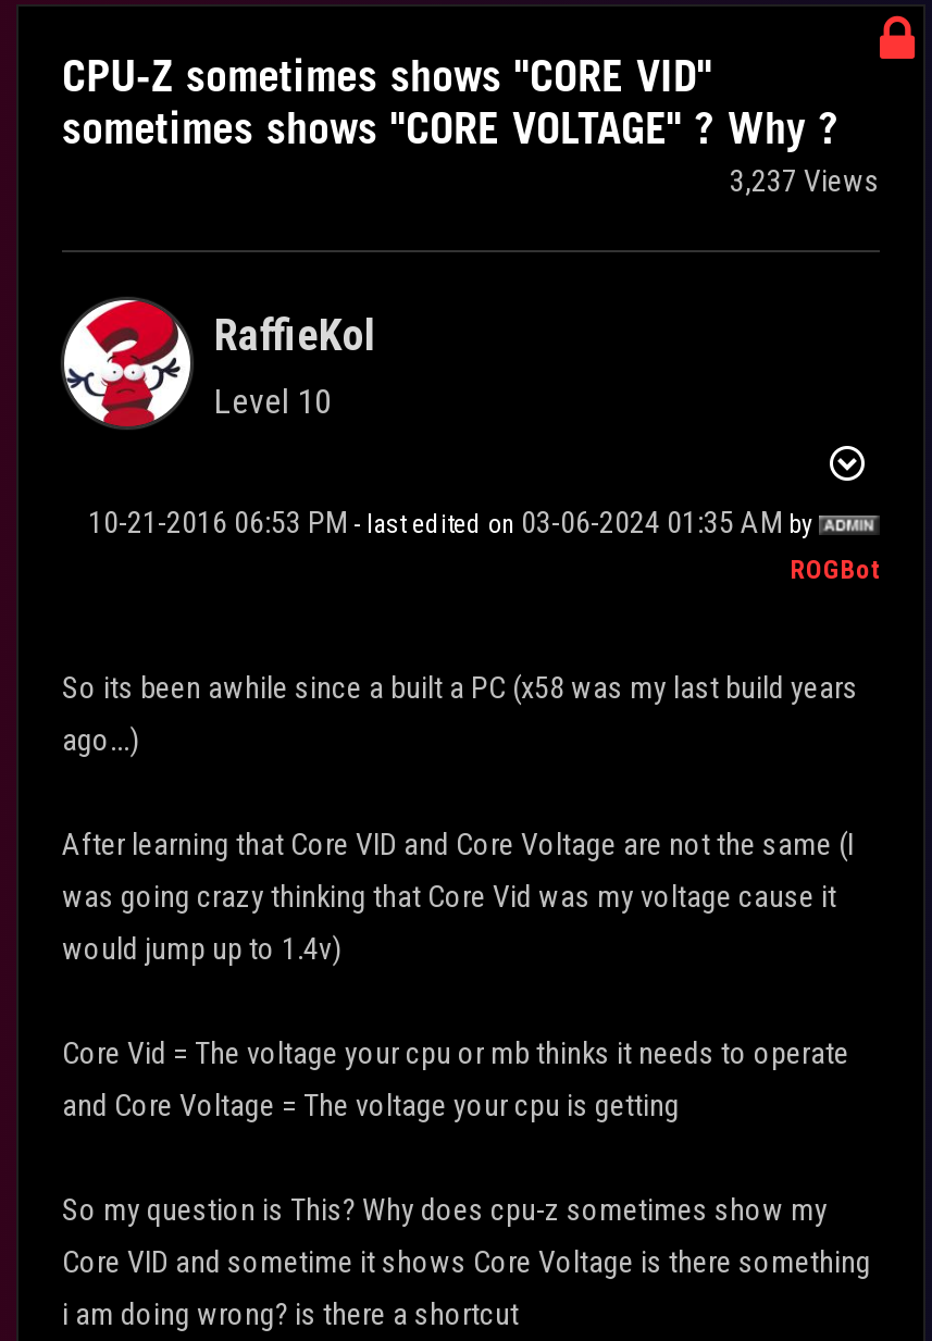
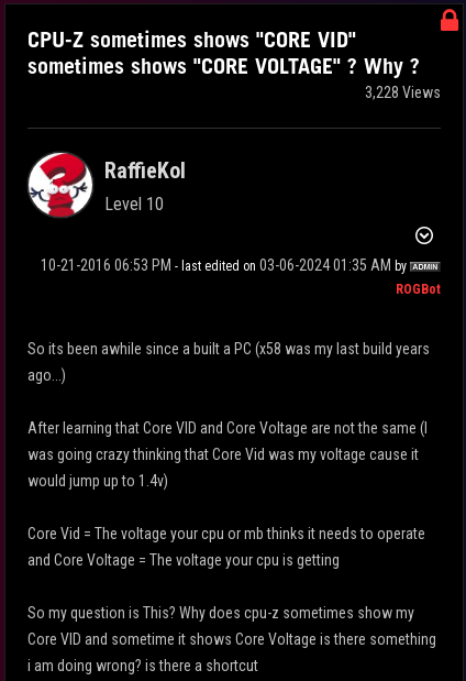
- 3,237 Views
+ 3,228 Views
